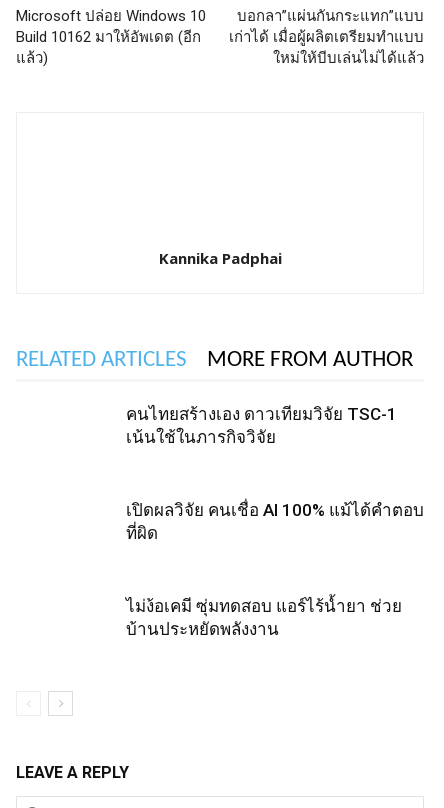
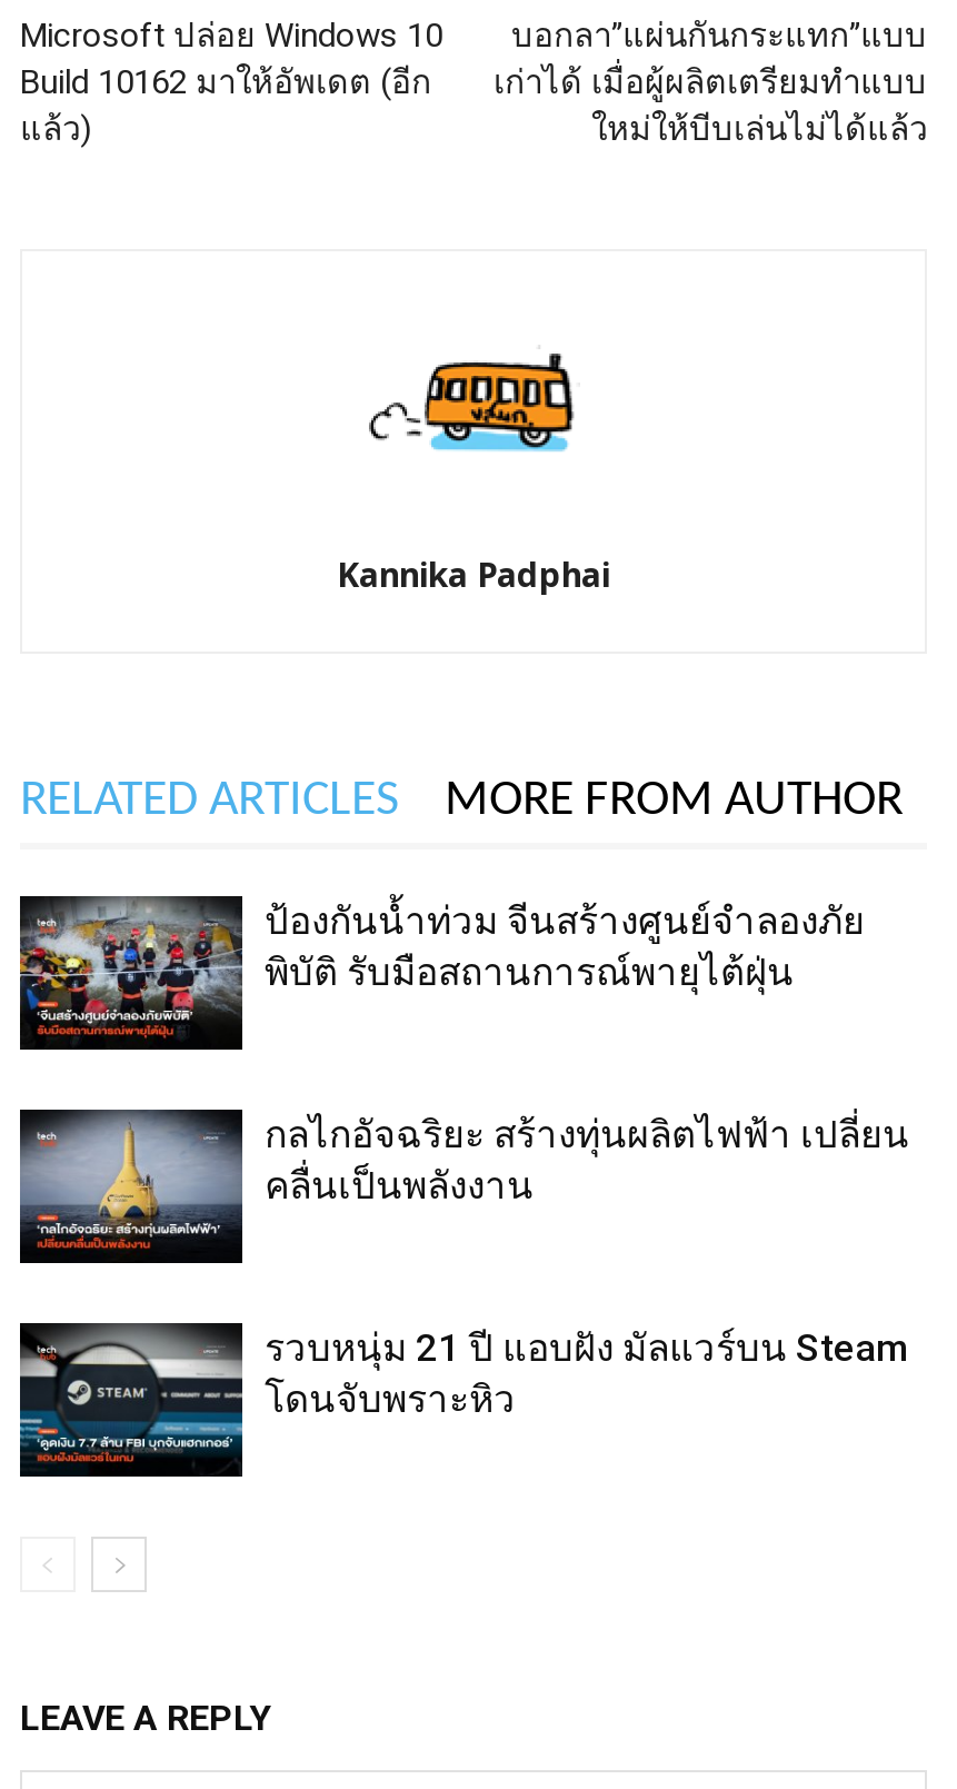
+ [image]

+ [image]

+ [image]

+ [image]

- คนไทยสร้างเอง ดาวเทียมวิจัย TSC-1
- เน้นใช้ในภารกิจวิจัย
+ ป้องกันน้ำท่วม จีนสร้างศูนย์จำลองภัย
+ พิบัติ รับมือสถานการณ์พายุไต้ฝุ่น

- เปิดผลวิจัย คนเชื่อ AI 100% แม้ได้คำตอบ
- ที่ผิด
+ กลไกอัจฉริยะ สร้างทุ่นผลิตไฟฟ้า เปลี่ยน
+ คลื่นเป็นพลังงาน

- ไม่ง้อเคมี ซุ่มทดสอบ แอร์ไร้น้ำยา ช่วย
- บ้านประหยัดพลังงาน
+ รวบหนุ่ม 21 ปี แอบฝัง มัลแวร์บน Steam
+ โดนจับพราะหิว
